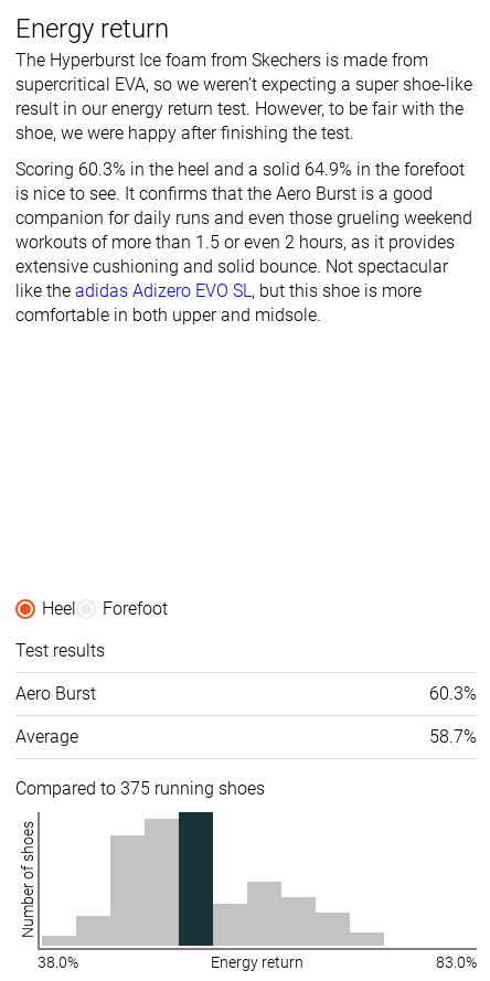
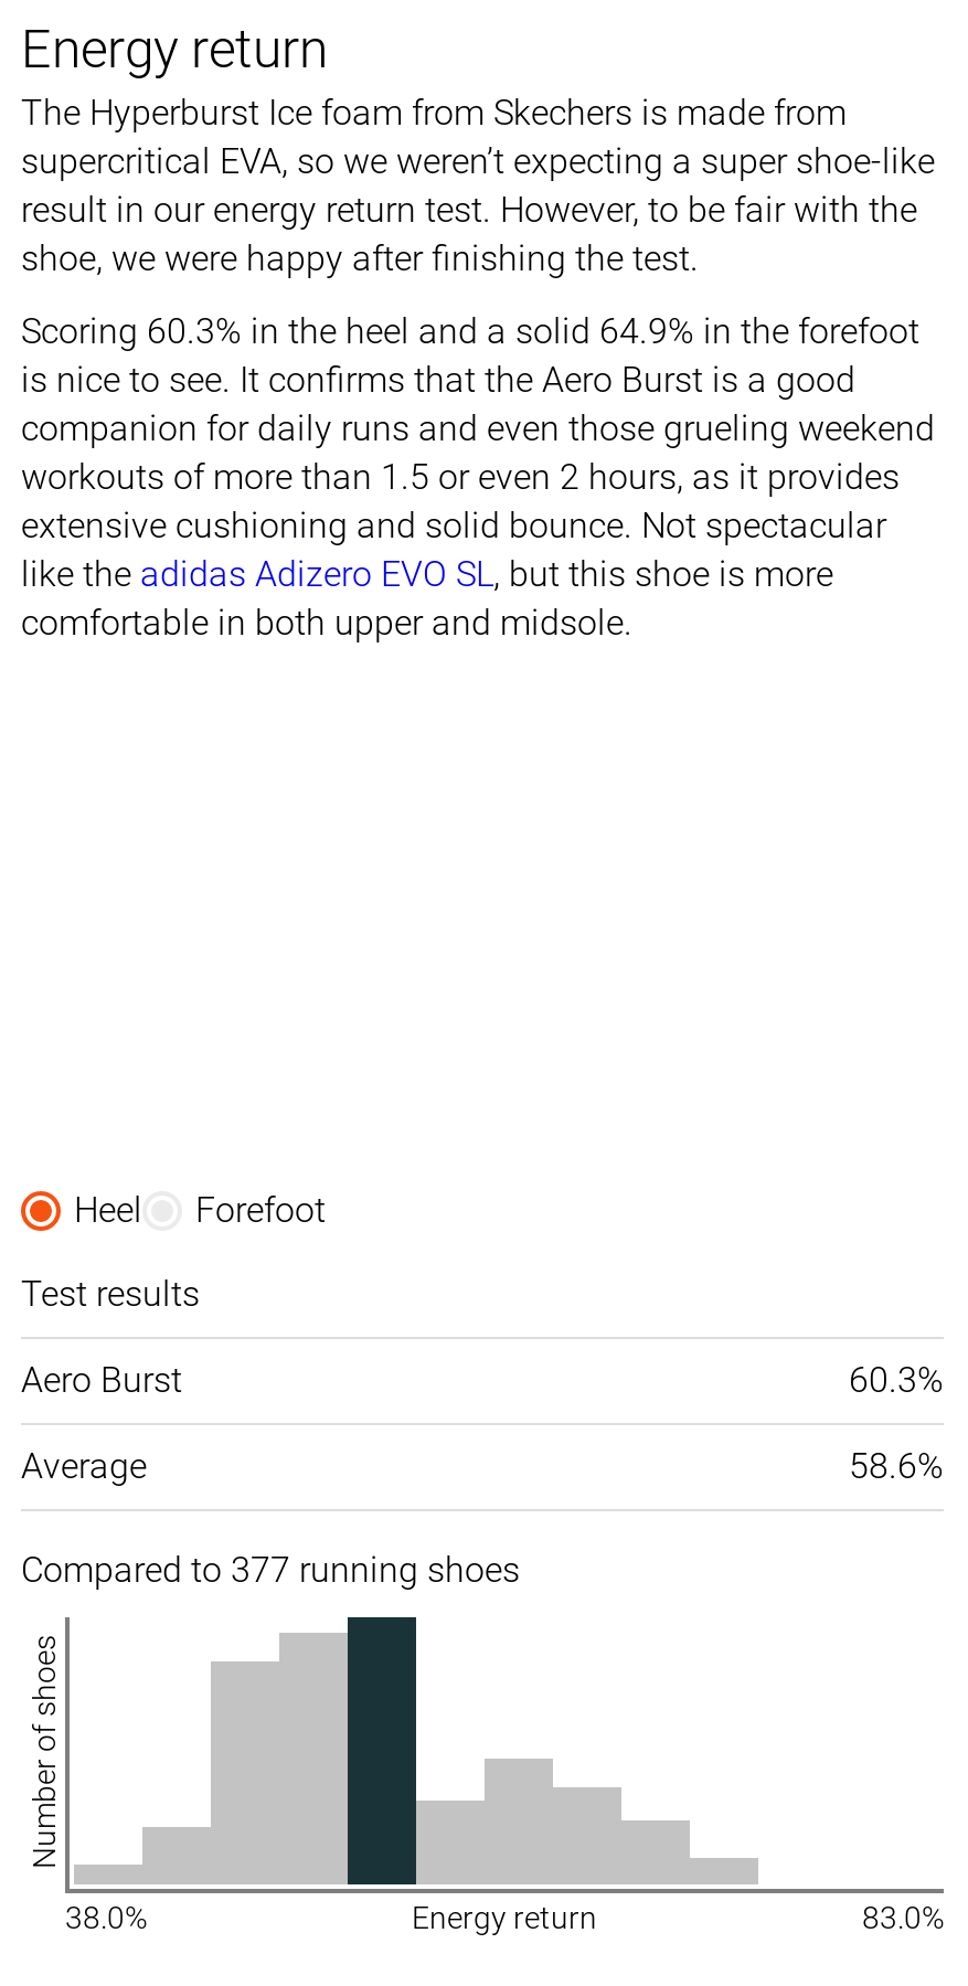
- 58.7%
+ 58.6%

- Compared to 375 running shoes
+ Compared to 377 running shoes
